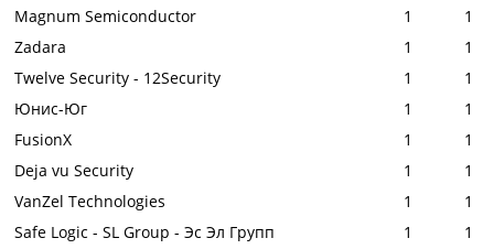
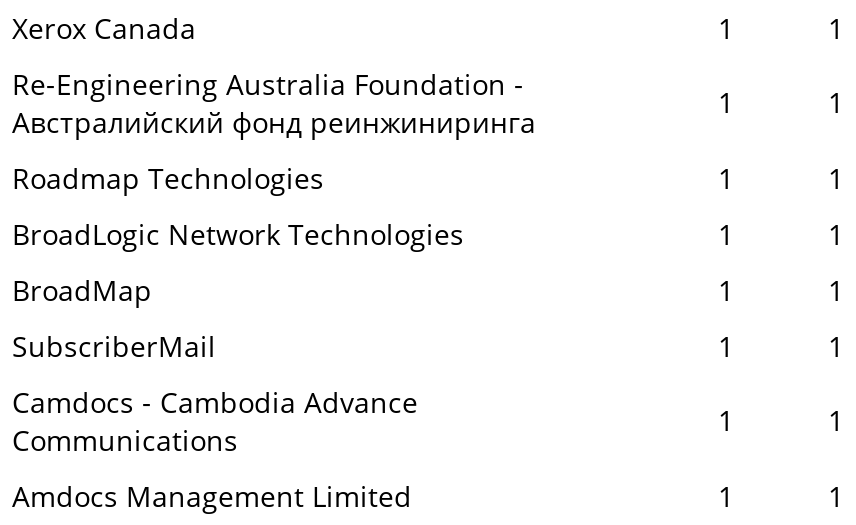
- Magnum Semiconductor
+ Xerox Canada

- Zadara
+ Re-Engineering Australia Foundation -
+ Австралийский фонд реинжиниринга

- Twelve Security - 12Security
+ Roadmap Technologies

- Юнис-Юг
+ BroadLogic Network Technologies

- FusionX
+ BroadMap

- Deja vu Security
+ SubscriberMail

- VanZel Technologies
+ Camdocs - Cambodia Advance
+ Communications

- Safe Logic - SL Group - Эс Эл Групп
+ Amdocs Management Limited
